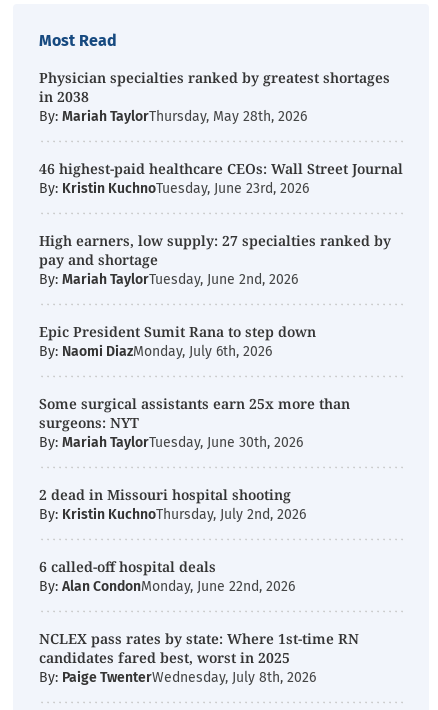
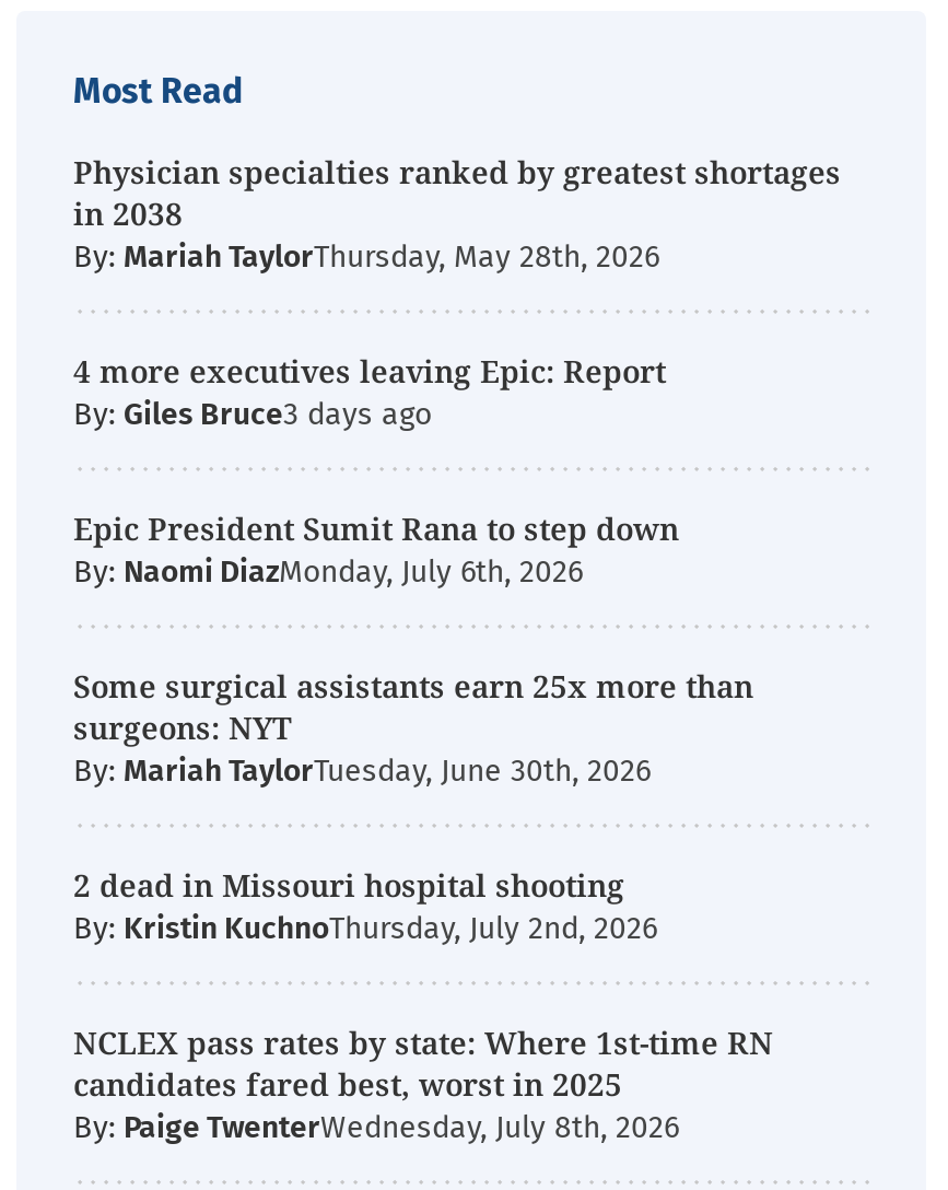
- 46 highest-paid healthcare CEOs: Wall Street Journal
- By: Kristin KuchnoTuesday, June 23rd, 2026
- High earners, low supply: 27 specialties ranked by
- pay and shortage
- By: Mariah TaylorTuesday, June 2nd, 2026
+ 4 more executives leaving Epic: Report
+ By: Giles Bruce

- 6 called-off hospital deals
- By: Alan CondonMonday, June 22nd, 2026
